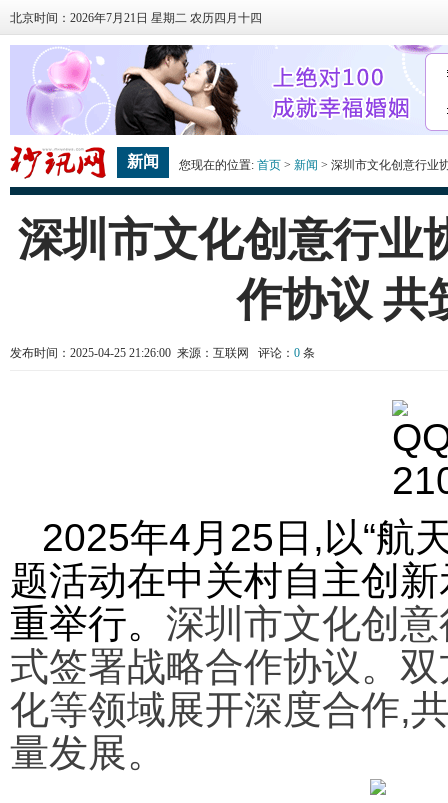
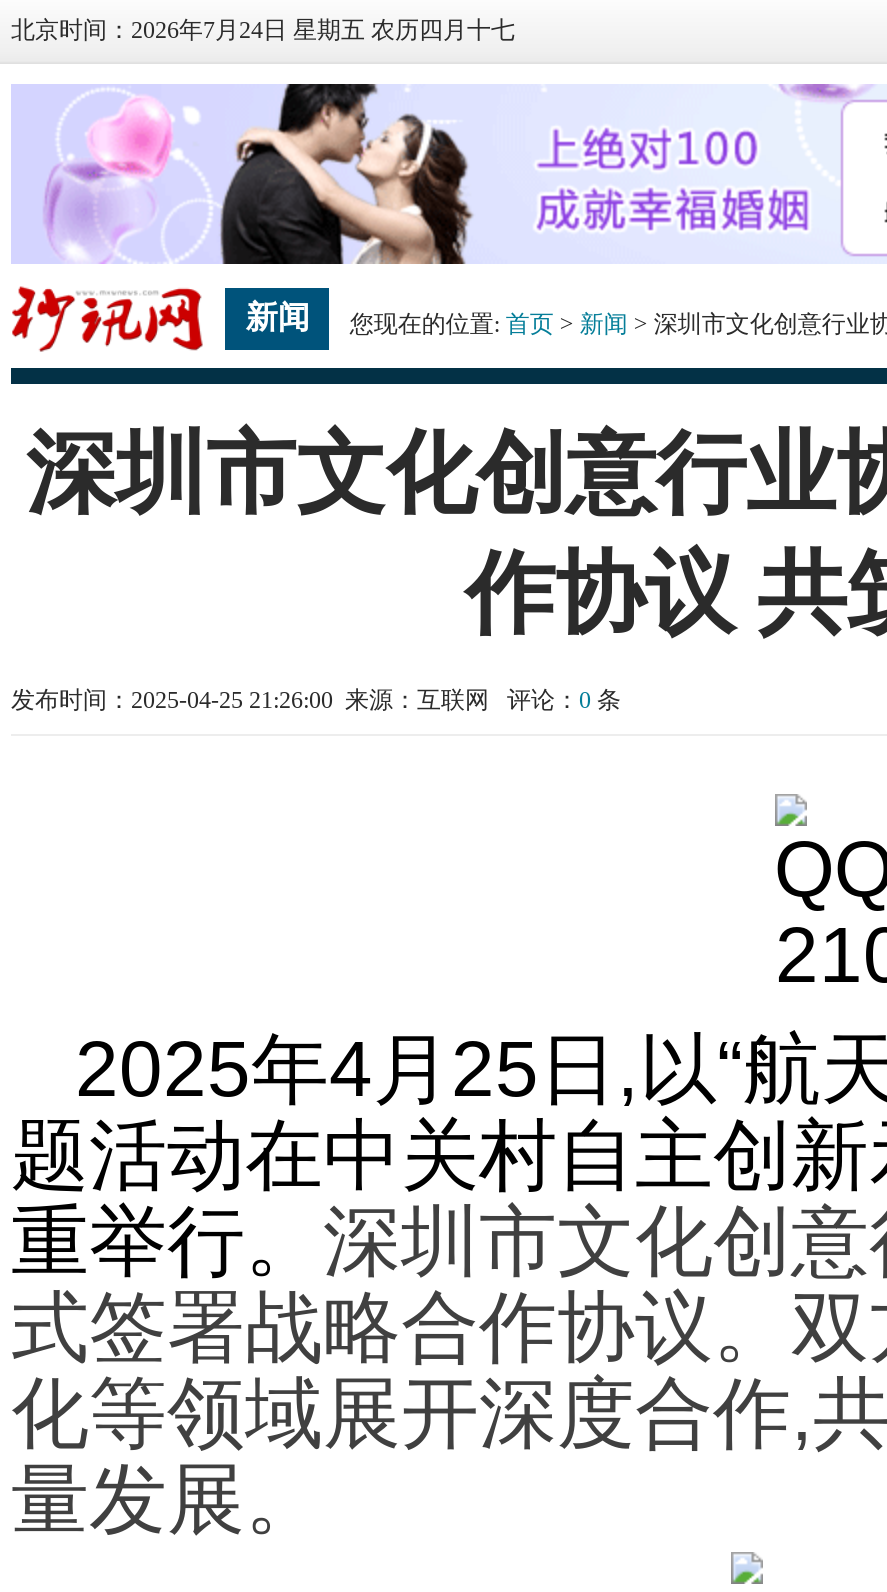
- 北京时间：2026年7月21日 星期二 农历四月十四
+ 北京时间：2026年7月24日 星期五 农历四月十七
